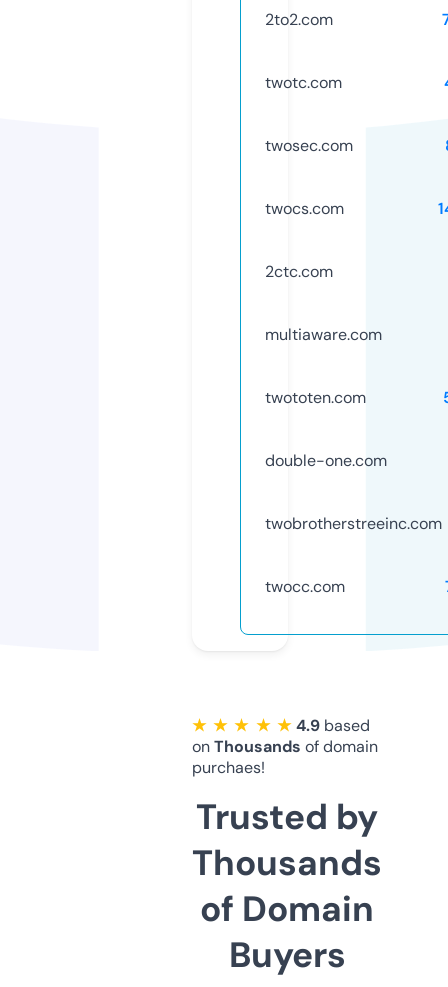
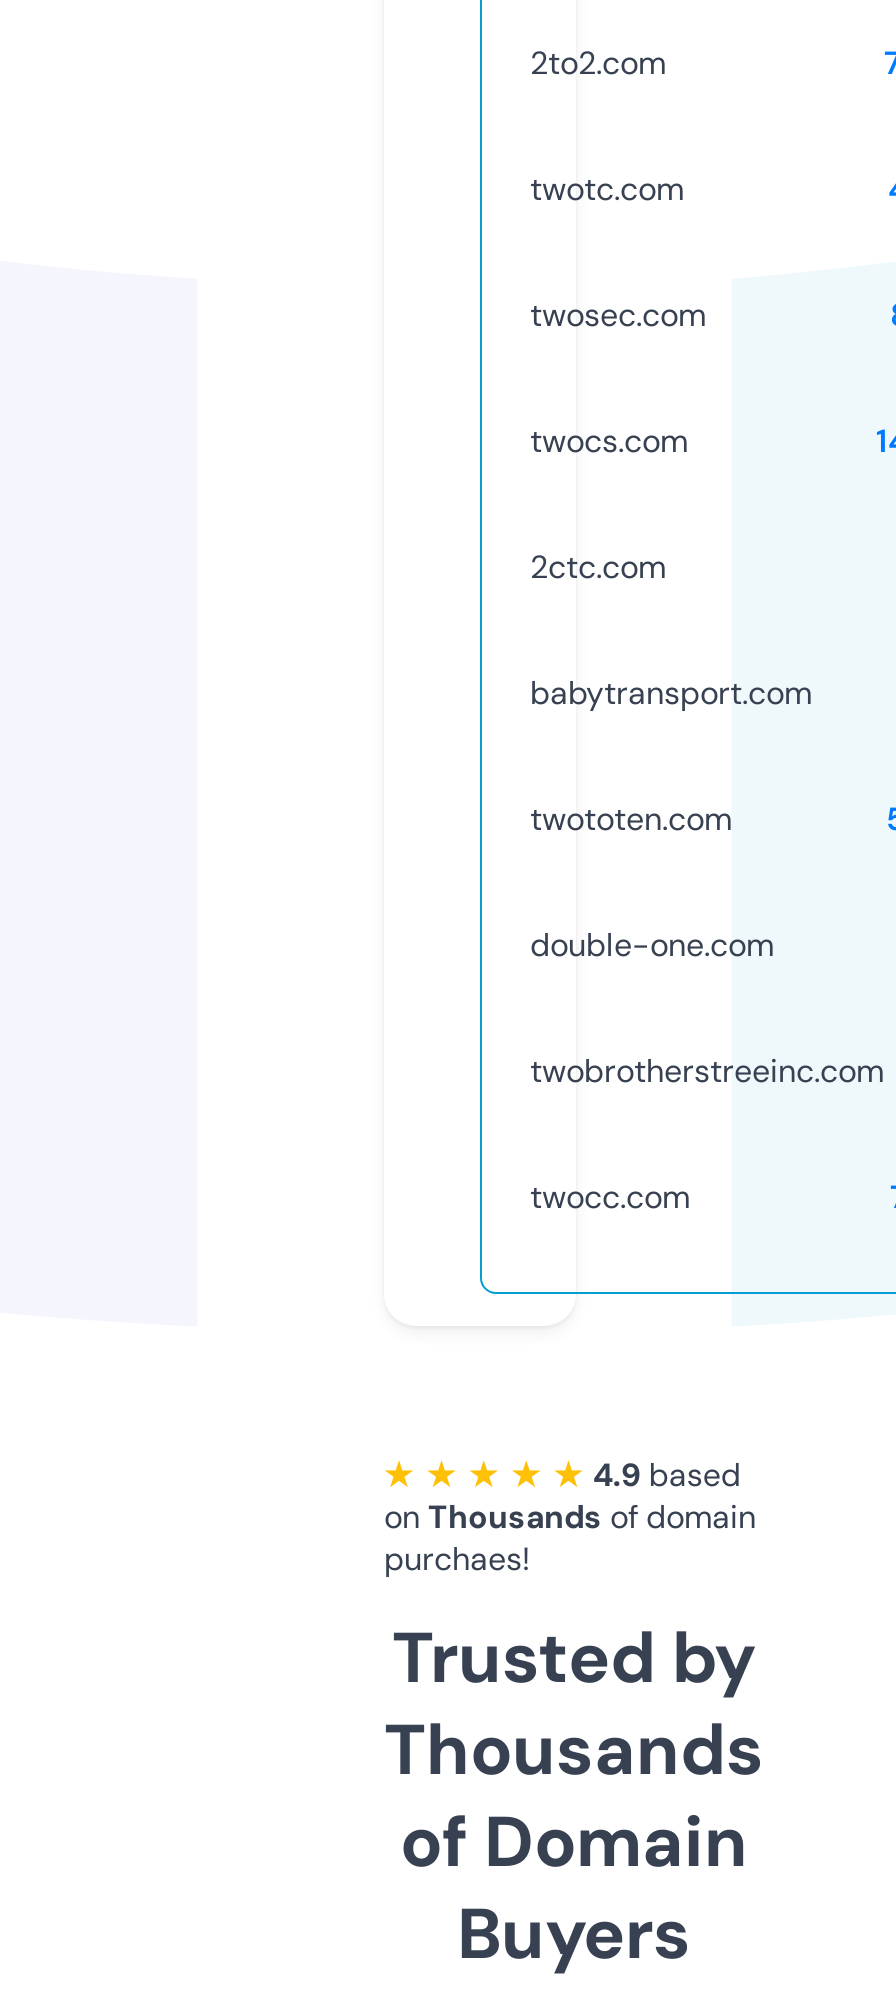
- multiaware.com
+ babytransport.com
